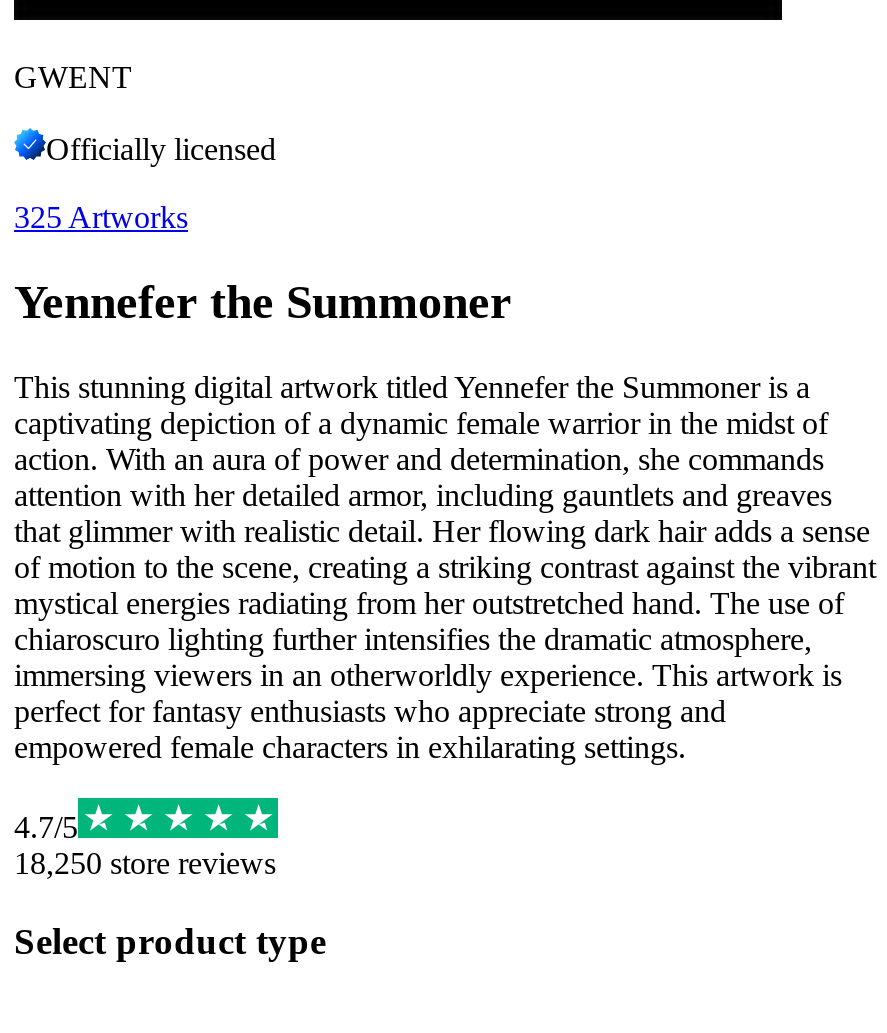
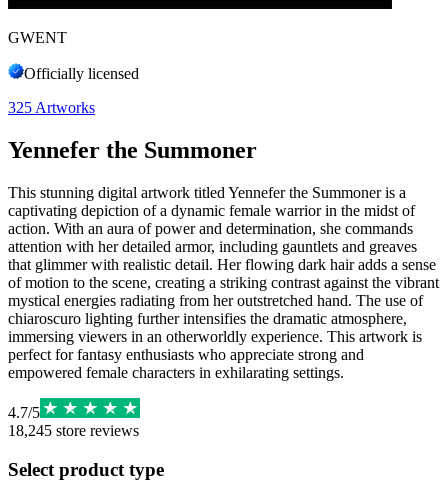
- 18,250 store reviews
+ 18,245 store reviews
